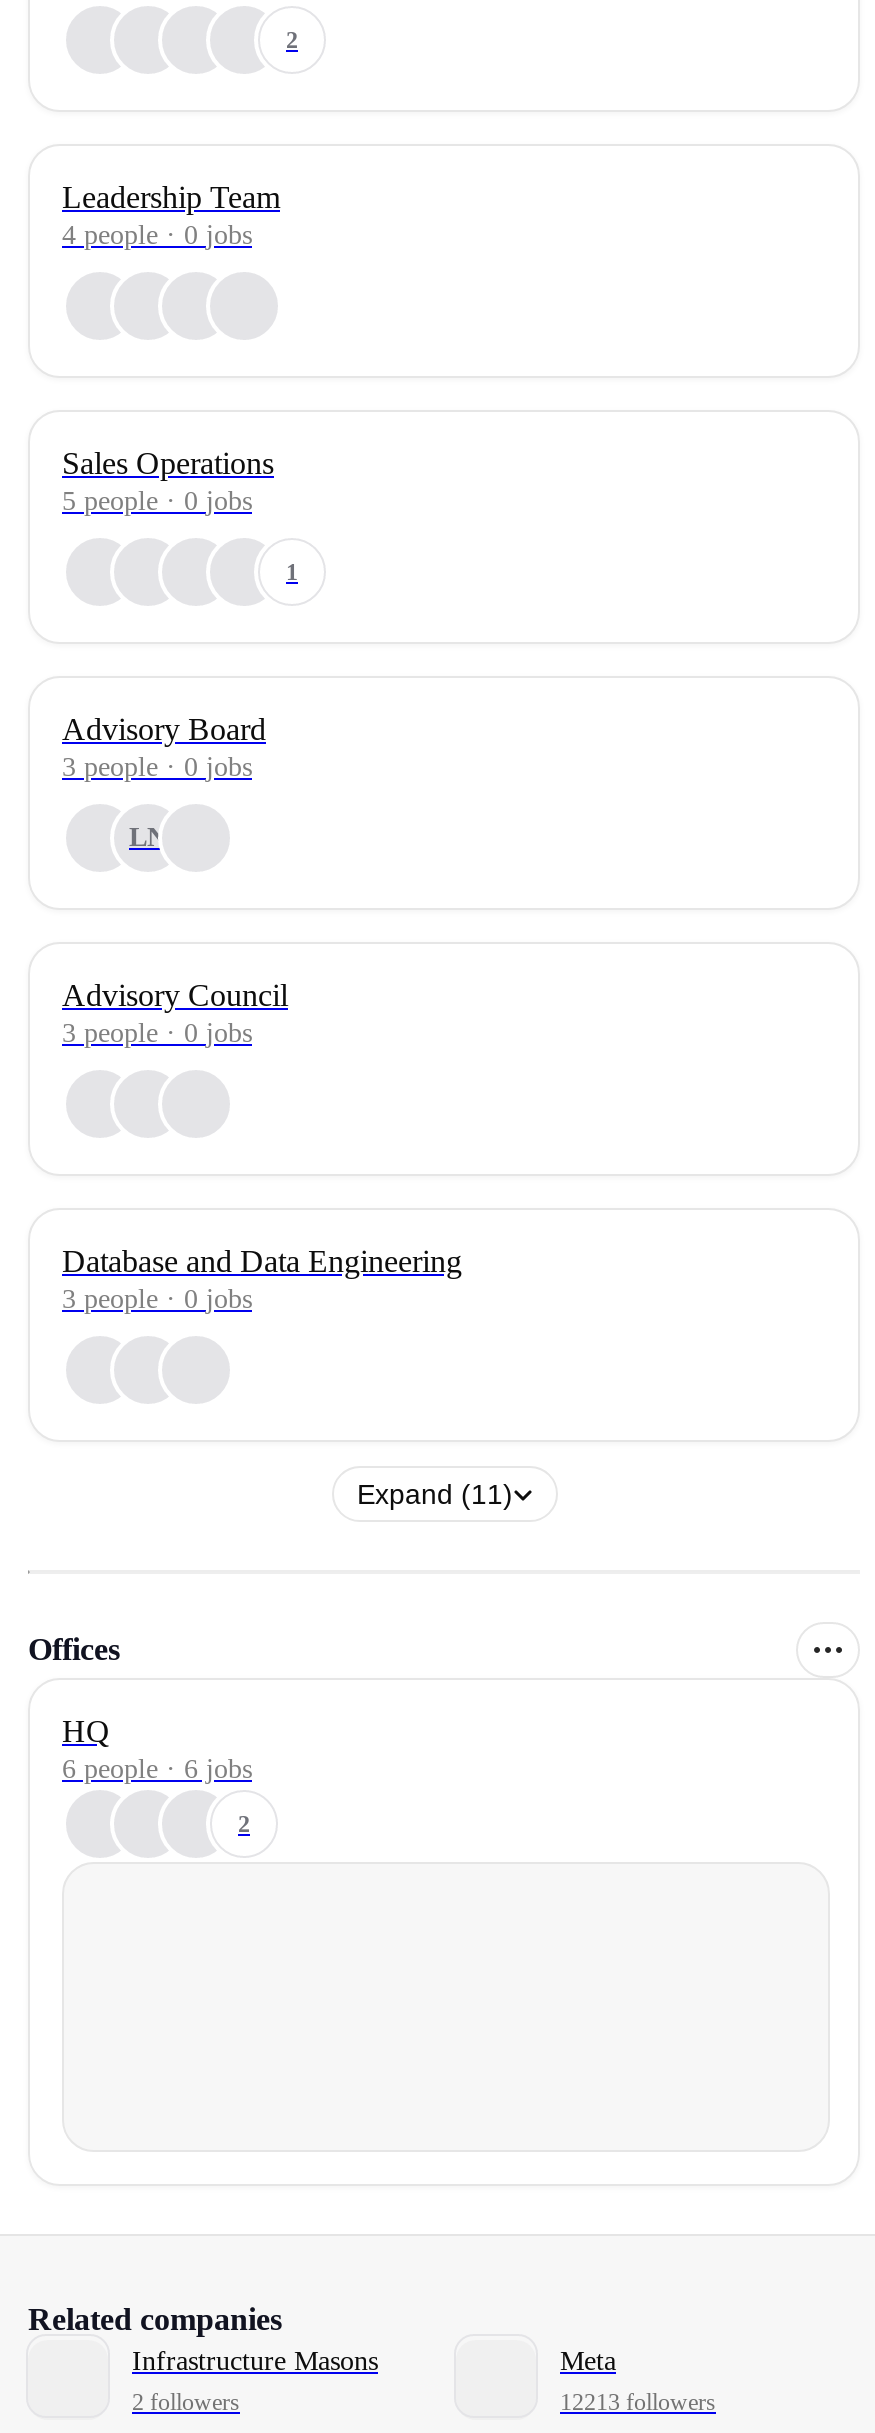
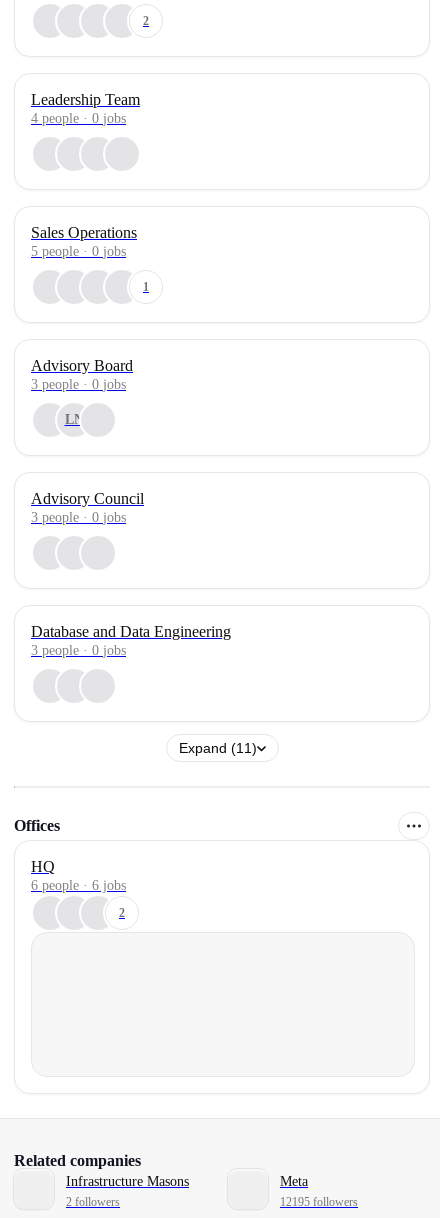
- 12213 followers
+ 12195 followers
